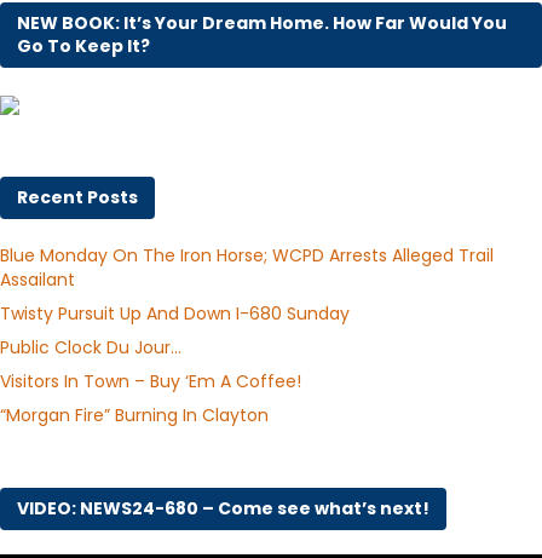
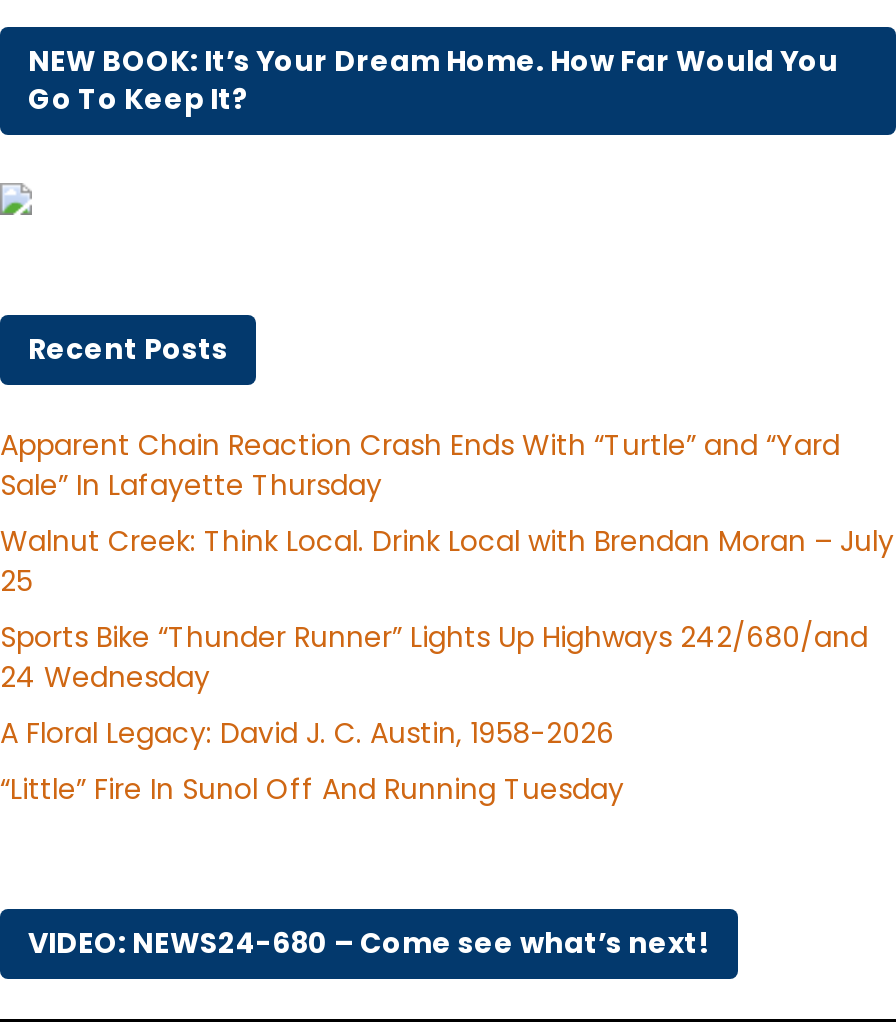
- Blue Monday On The Iron Horse; WCPD Arrests Alleged Trail
- Assailant
- Twisty Pursuit Up And Down I-680 Sunday
- Public Clock Du Jour…
- Visitors In Town – Buy ‘Em A Coffee!
- “Morgan Fire” Burning In Clayton
+ Apparent Chain Reaction Crash Ends With “Turtle” and “Yard
+ Sale” In Lafayette Thursday
+ Walnut Creek: Think Local. Drink Local with Brendan Moran – July
+ 25
+ Sports Bike “Thunder Runner” Lights Up Highways 242/680/and
+ 24 Wednesday
+ A Floral Legacy: David J. C. Austin, 1958-2026
+ “Little” Fire In Sunol Off And Running Tuesday
